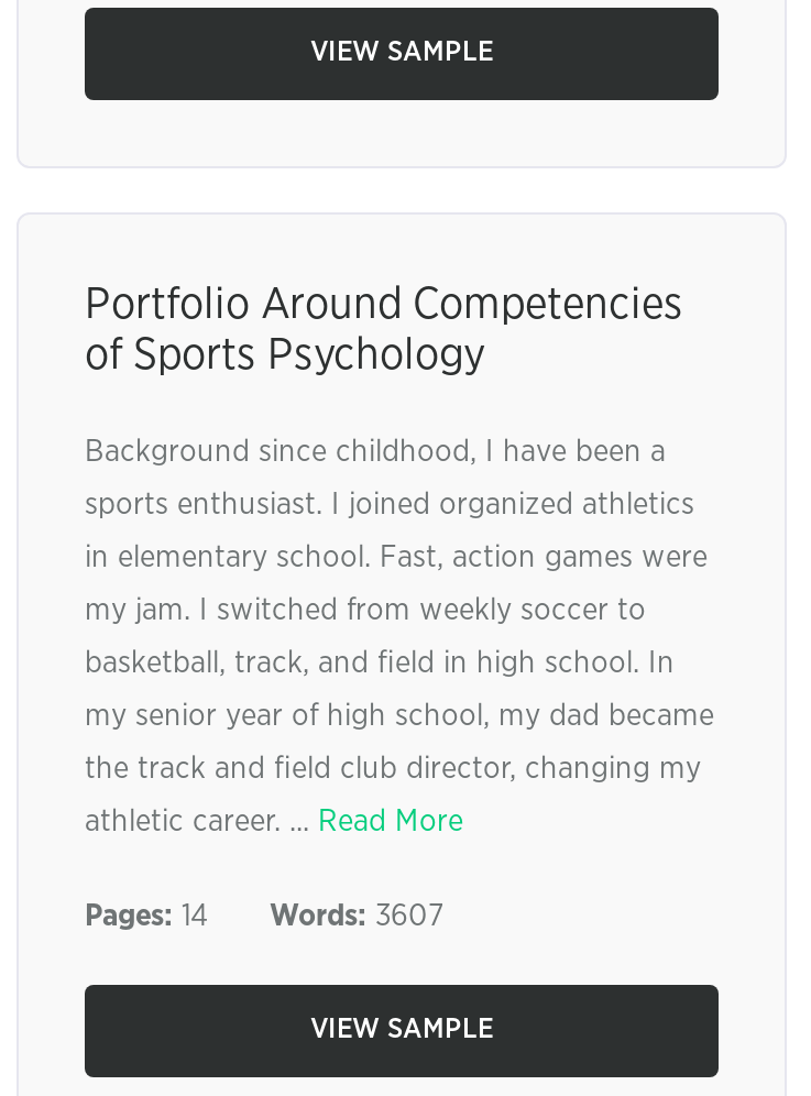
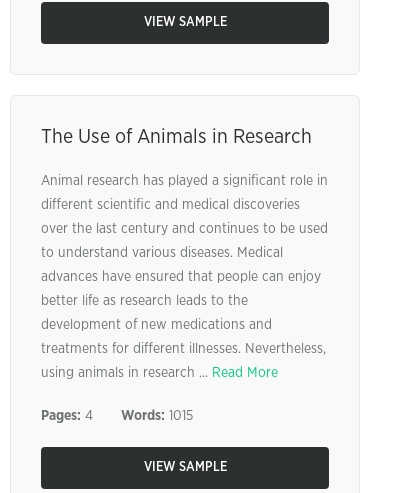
- Portfolio Around Competencies
- of Sports Psychology
- Background since childhood, I have been a
- sports enthusiast. I joined organized athletics
- in elementary school. Fast, action games were
- my jam. I switched from weekly soccer to
- basketball, track, and field in high school. In
- my senior year of high school, my dad became
- the track and field club director, changing my
- athletic career. ... Read More
- Pages: 14 Words: 3607
+ The Use of Animals in Research
+ Animal research has played a significant role in
+ different scientific and medical discoveries
+ over the last century and continues to be used
+ to understand various diseases. Medical
+ advances have ensured that people can enjoy
+ better life as research leads to the
+ development of new medications and
+ treatments for different illnesses. Nevertheless,
+ using animals in research ... Read More
+ Pages: 4 Words: 1015
